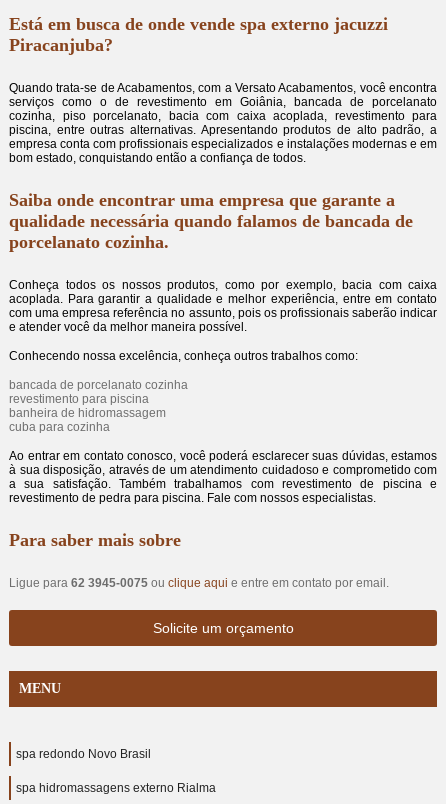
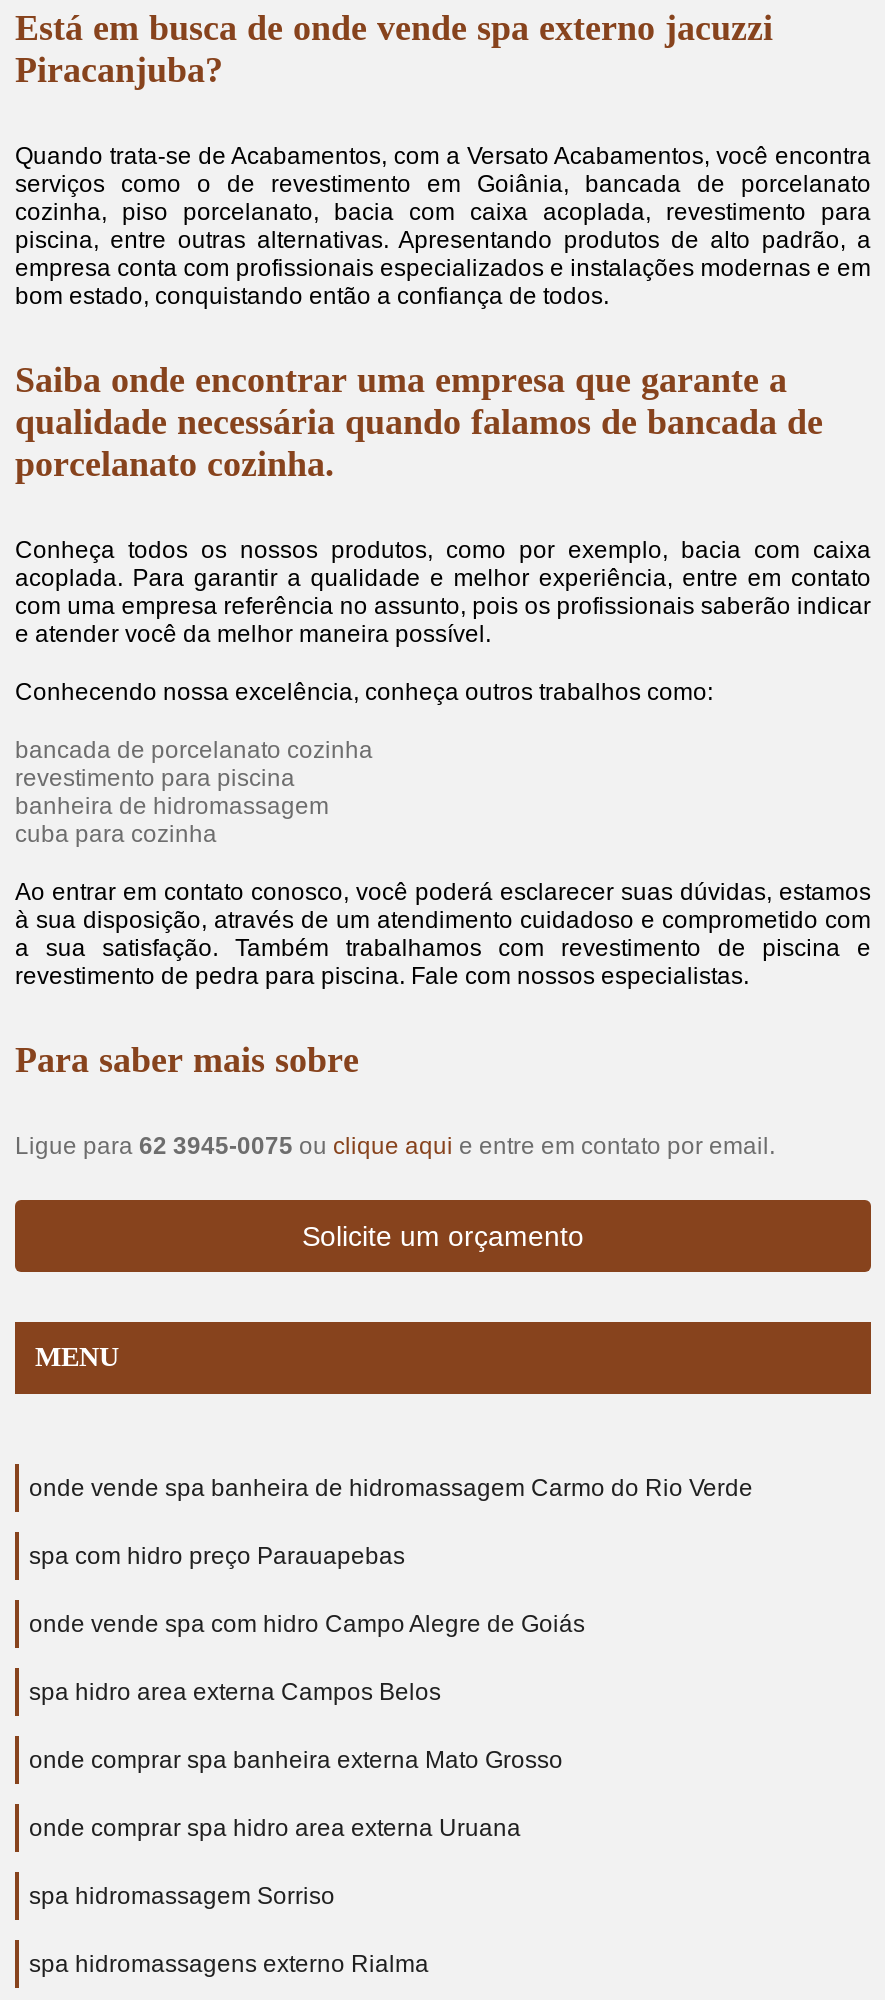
- spa redondo Novo Brasil
+ onde vende spa banheira de hidromassagem Carmo do Rio Verde
+ spa com hidro preço Parauapebas
+ onde vende spa com hidro Campo Alegre de Goiás
+ spa hidro area externa Campos Belos
+ onde comprar spa banheira externa Mato Grosso
+ onde comprar spa hidro area externa Uruana
+ spa hidromassagem Sorriso
